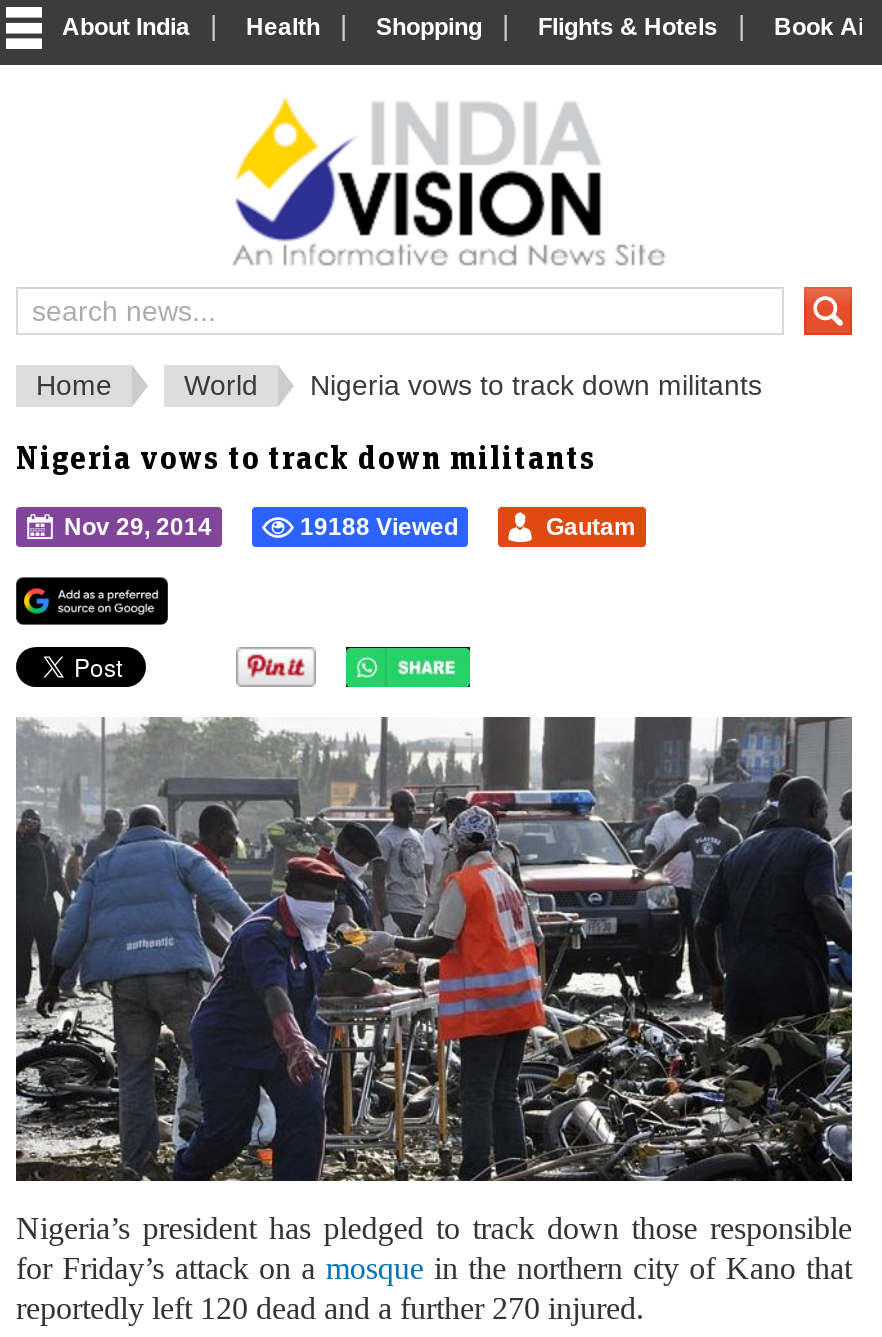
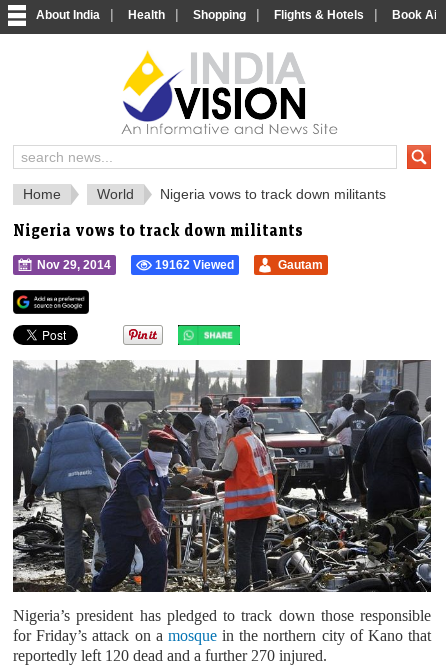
- 19188 Viewed
+ 19162 Viewed
